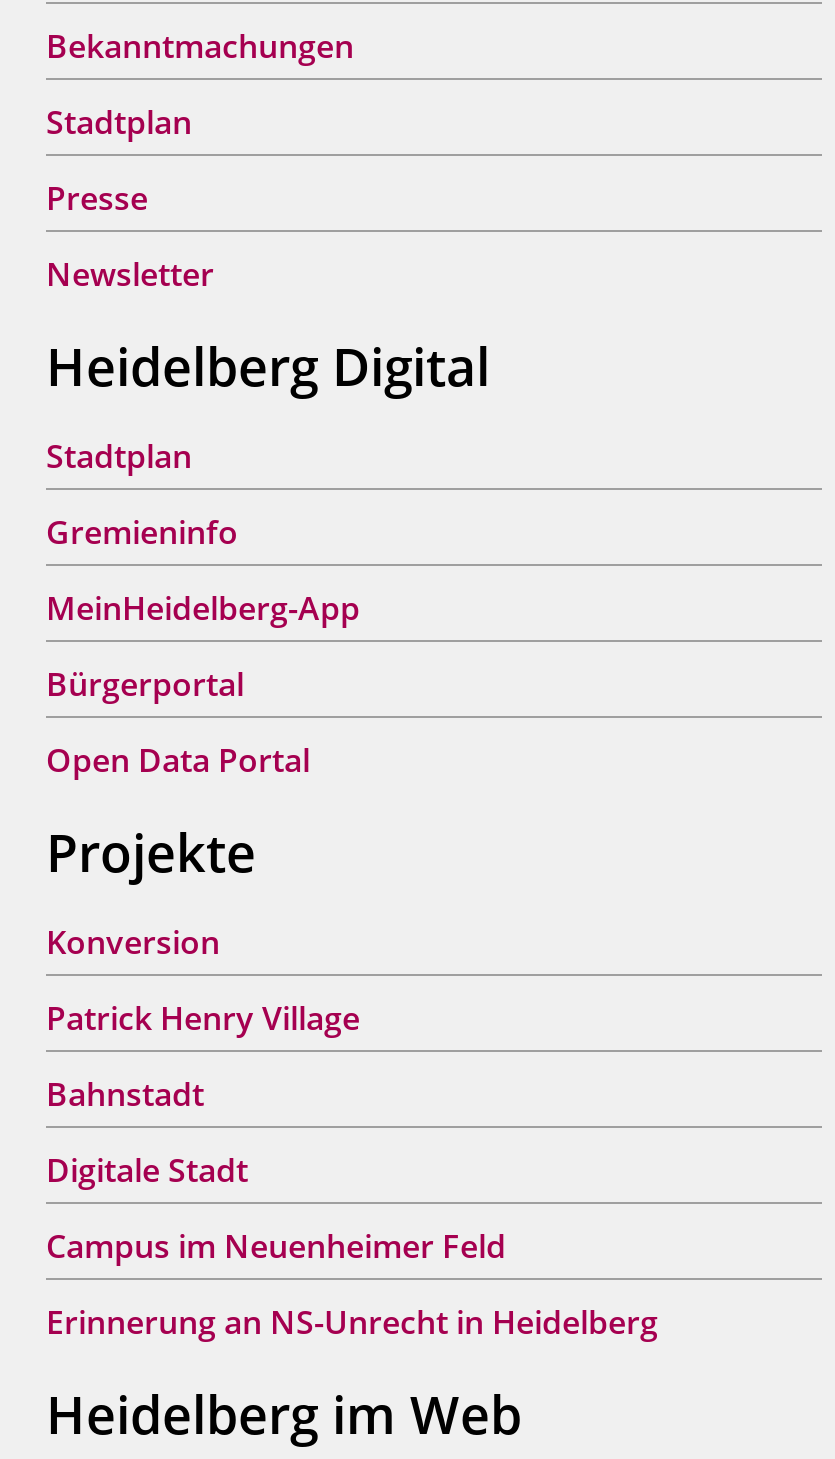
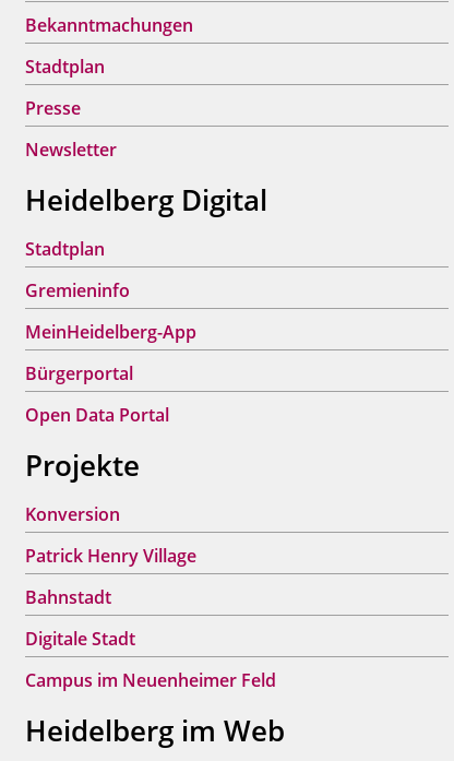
- Erinnerung an NS-Unrecht in Heidelberg
